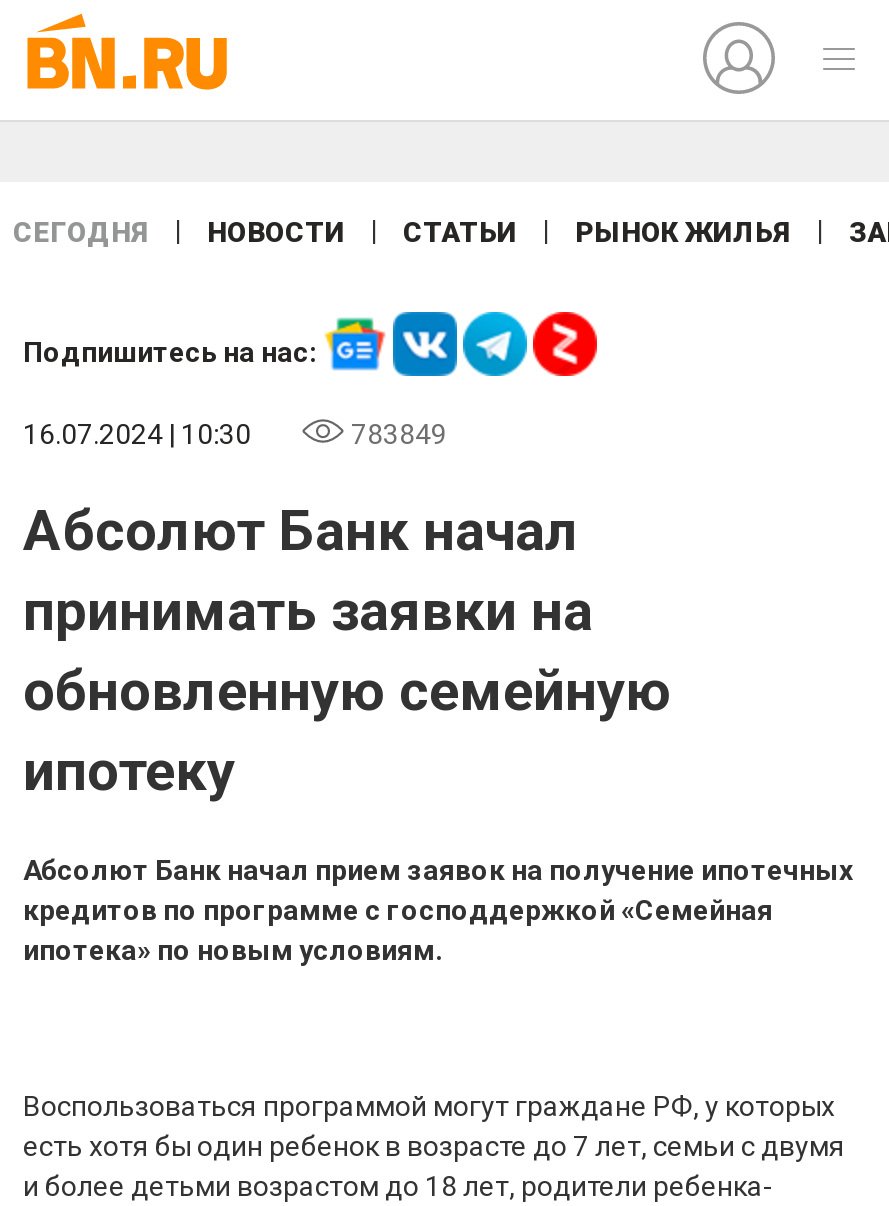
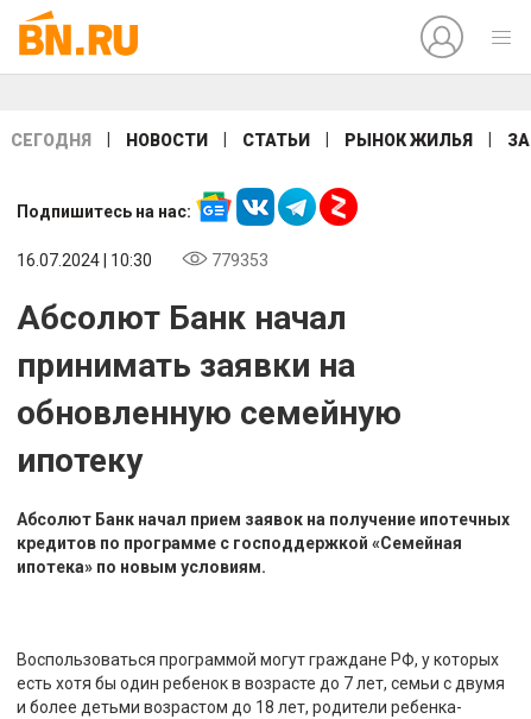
- 783849
+ 779353
